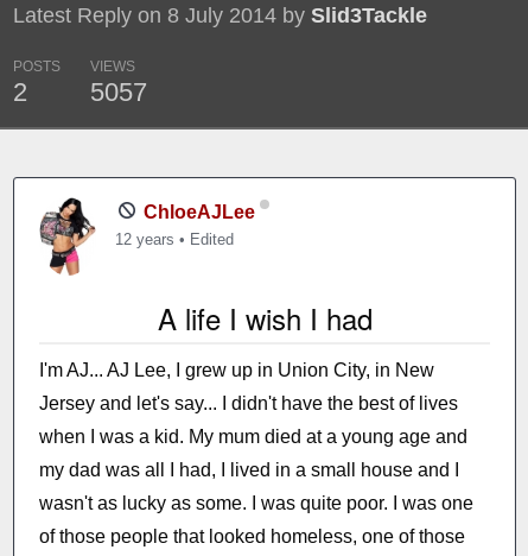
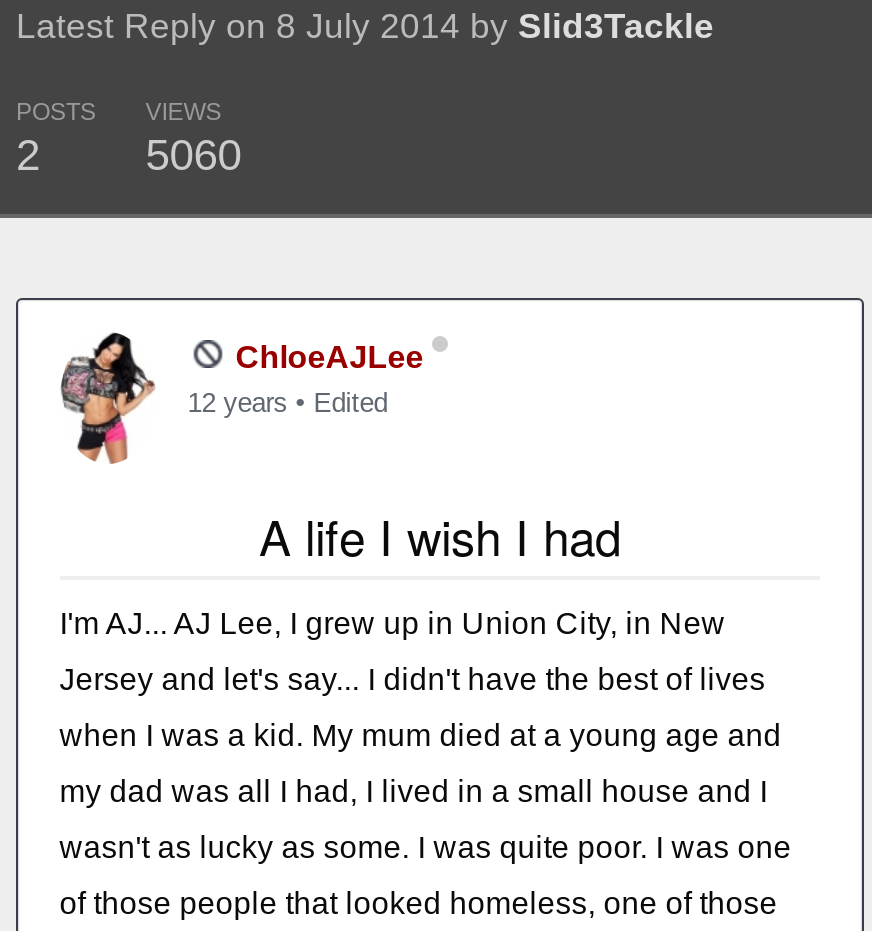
- 5057
+ 5060
